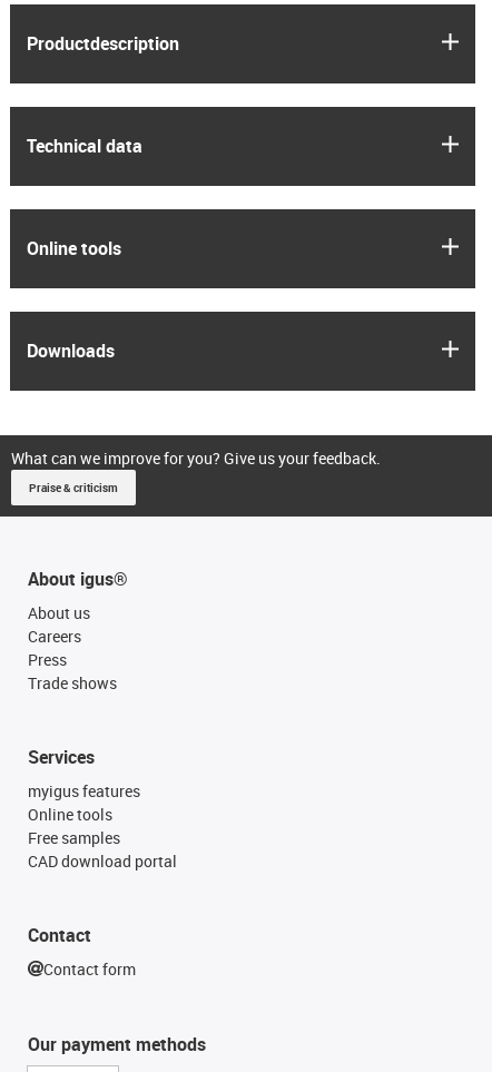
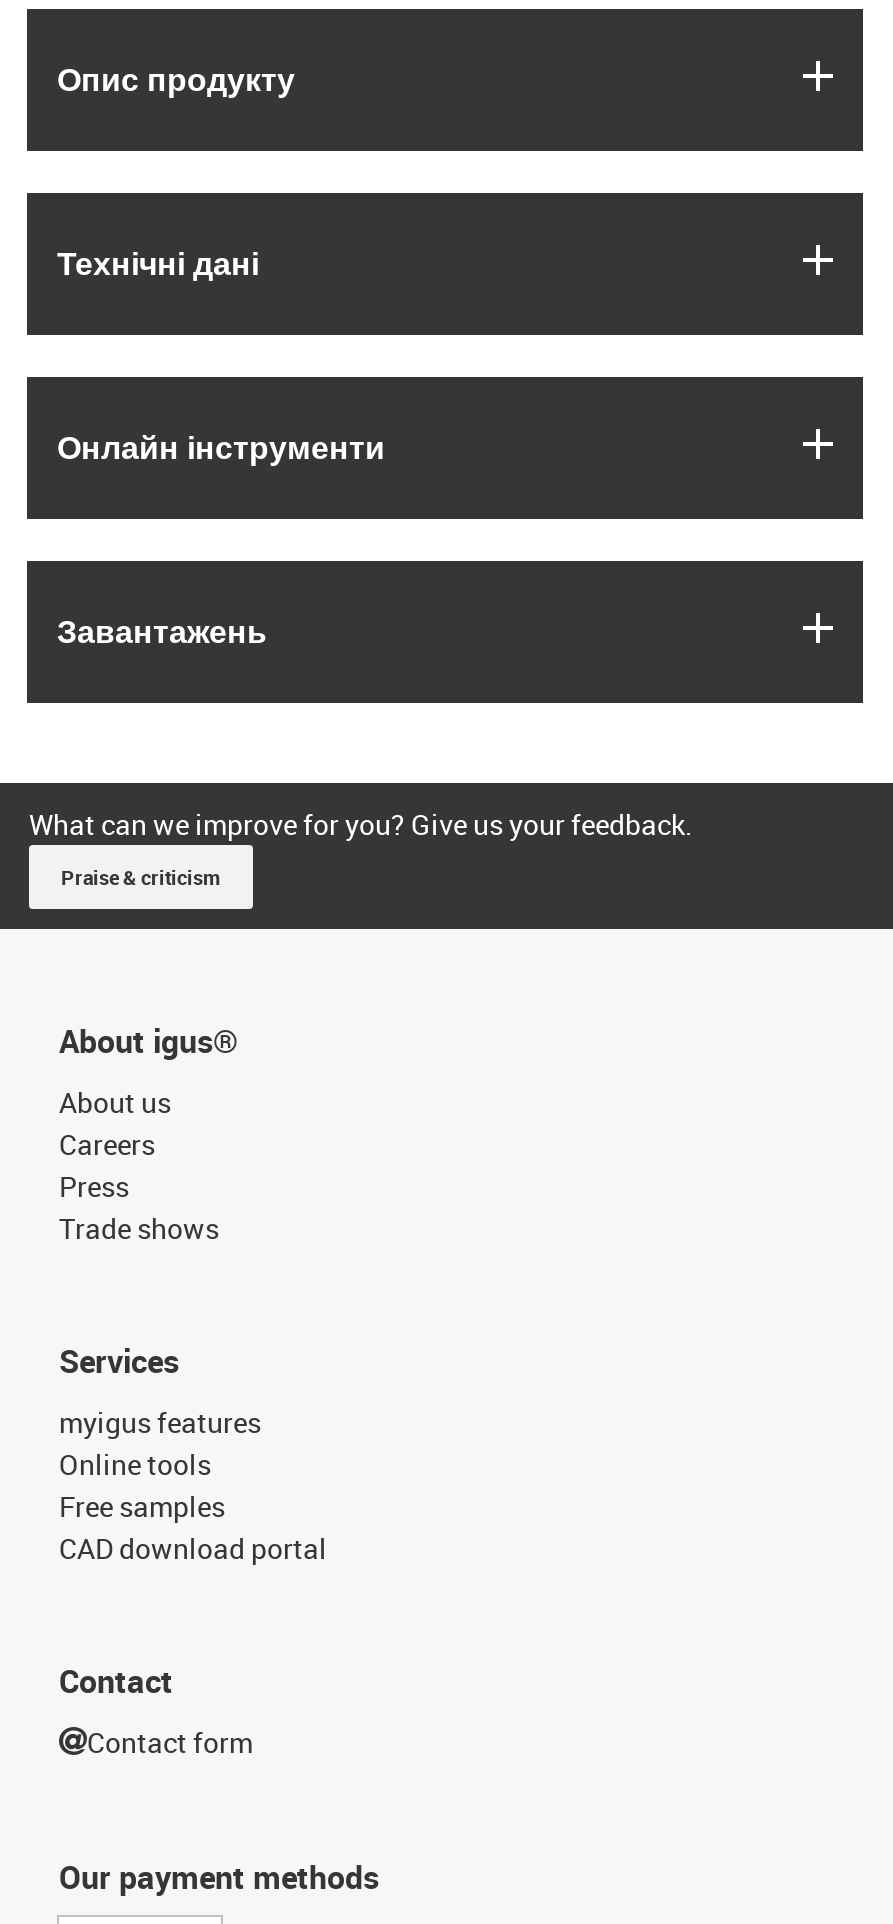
- Productdescription
+ Опис продукту

- Technical data
+ Технічні дані

- Online tools
+ Онлайн інструменти

- Downloads
+ Завантажень
